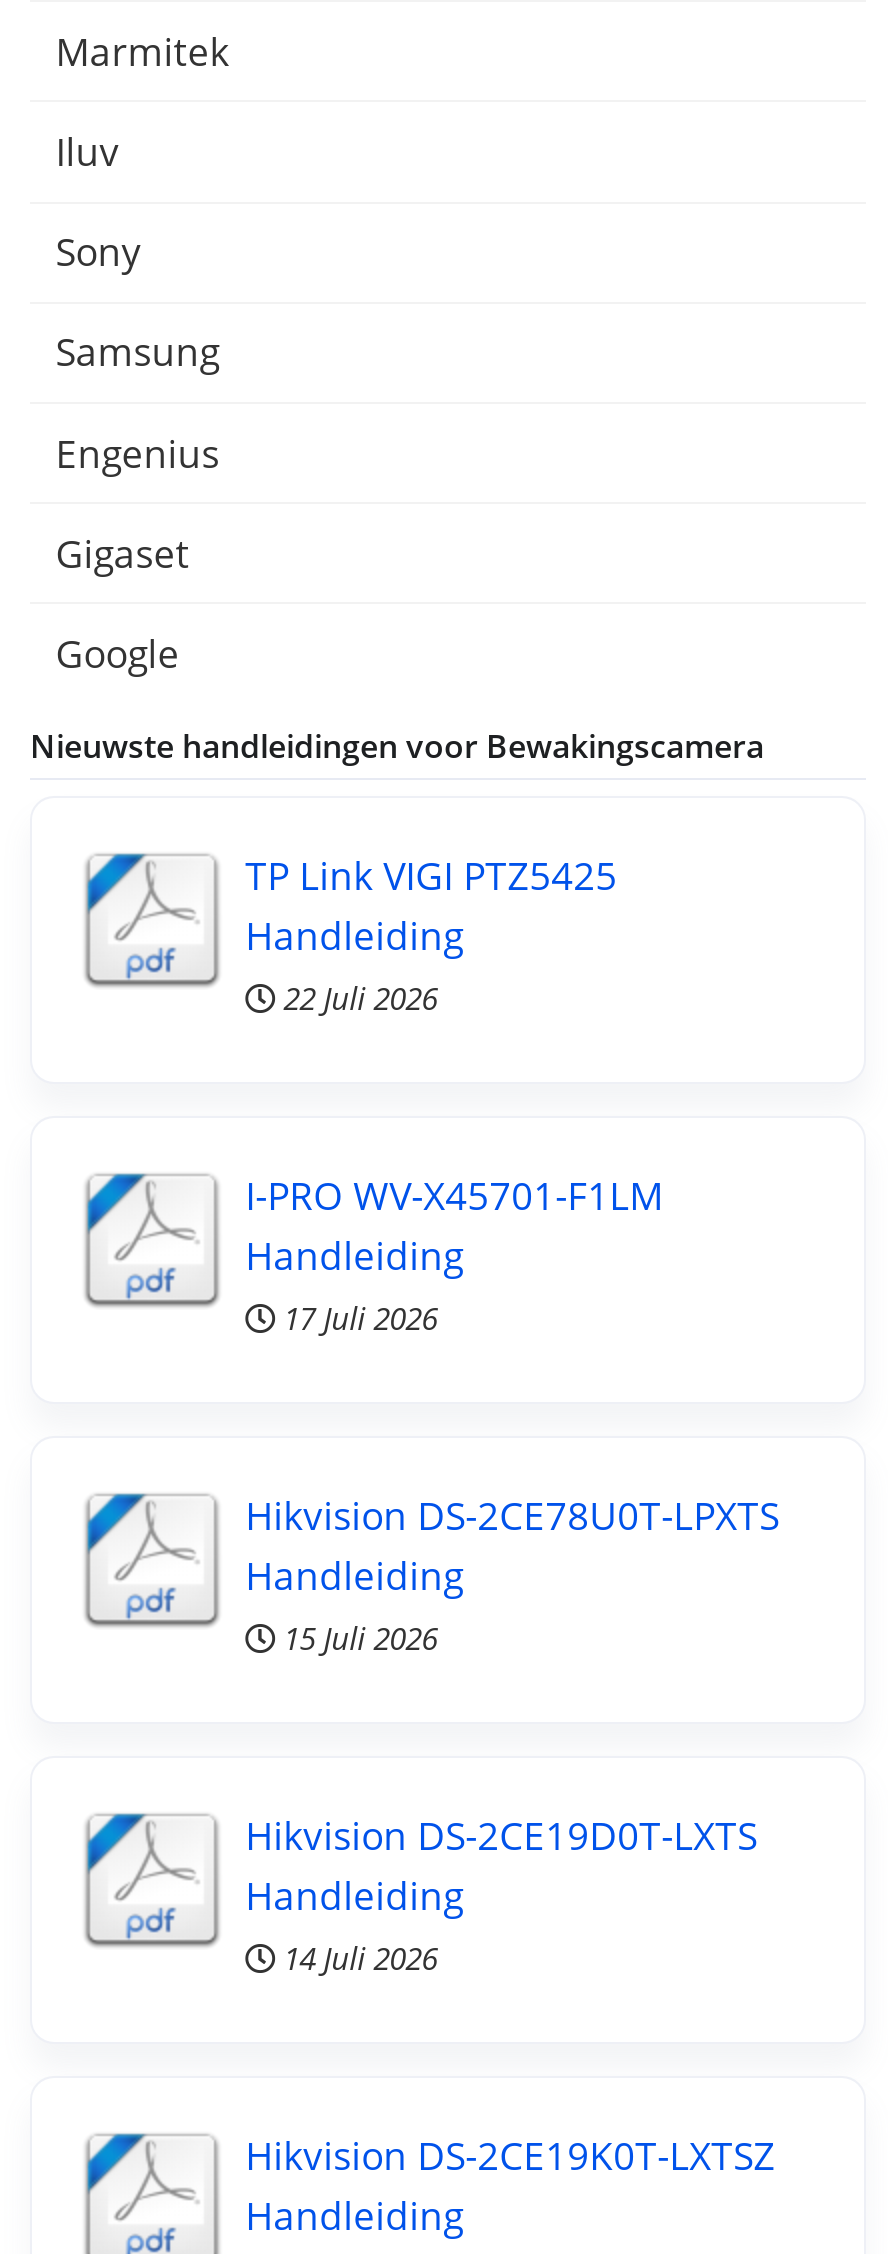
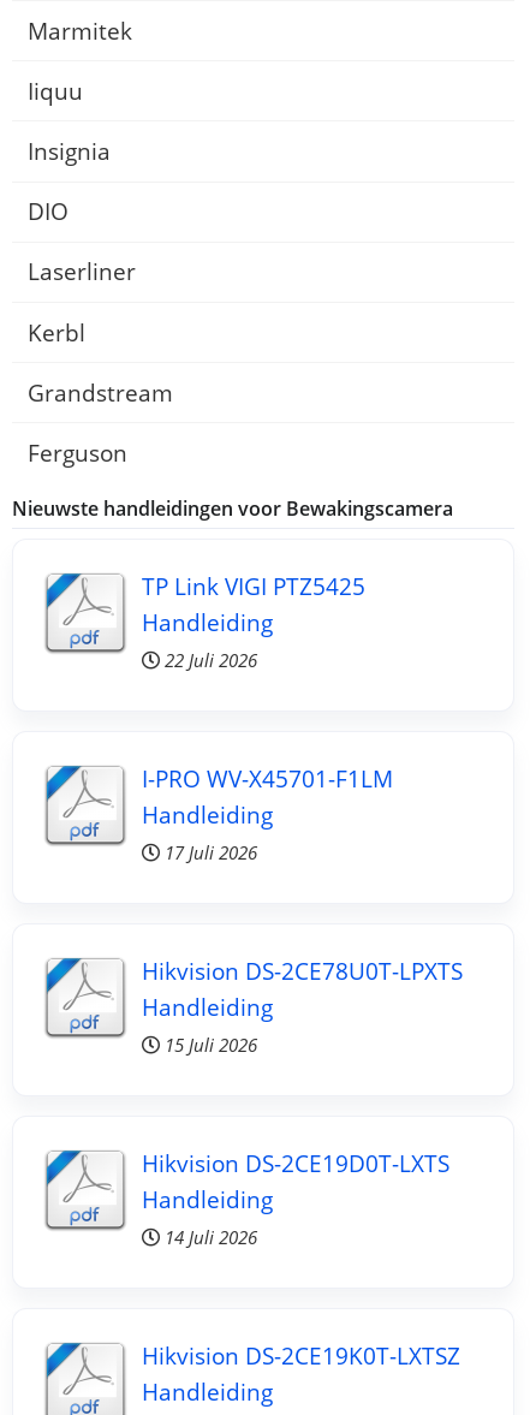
- Iluv
- Sony
- Samsung
- Engenius
- Gigaset
- Google
+ Iiquu
+ Insignia
+ DIO
+ Laserliner
+ Kerbl
+ Grandstream
+ Ferguson
